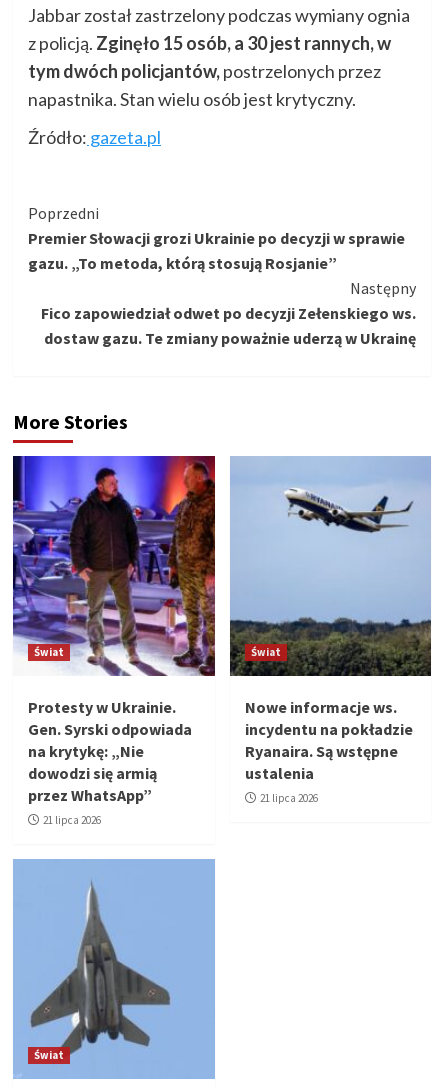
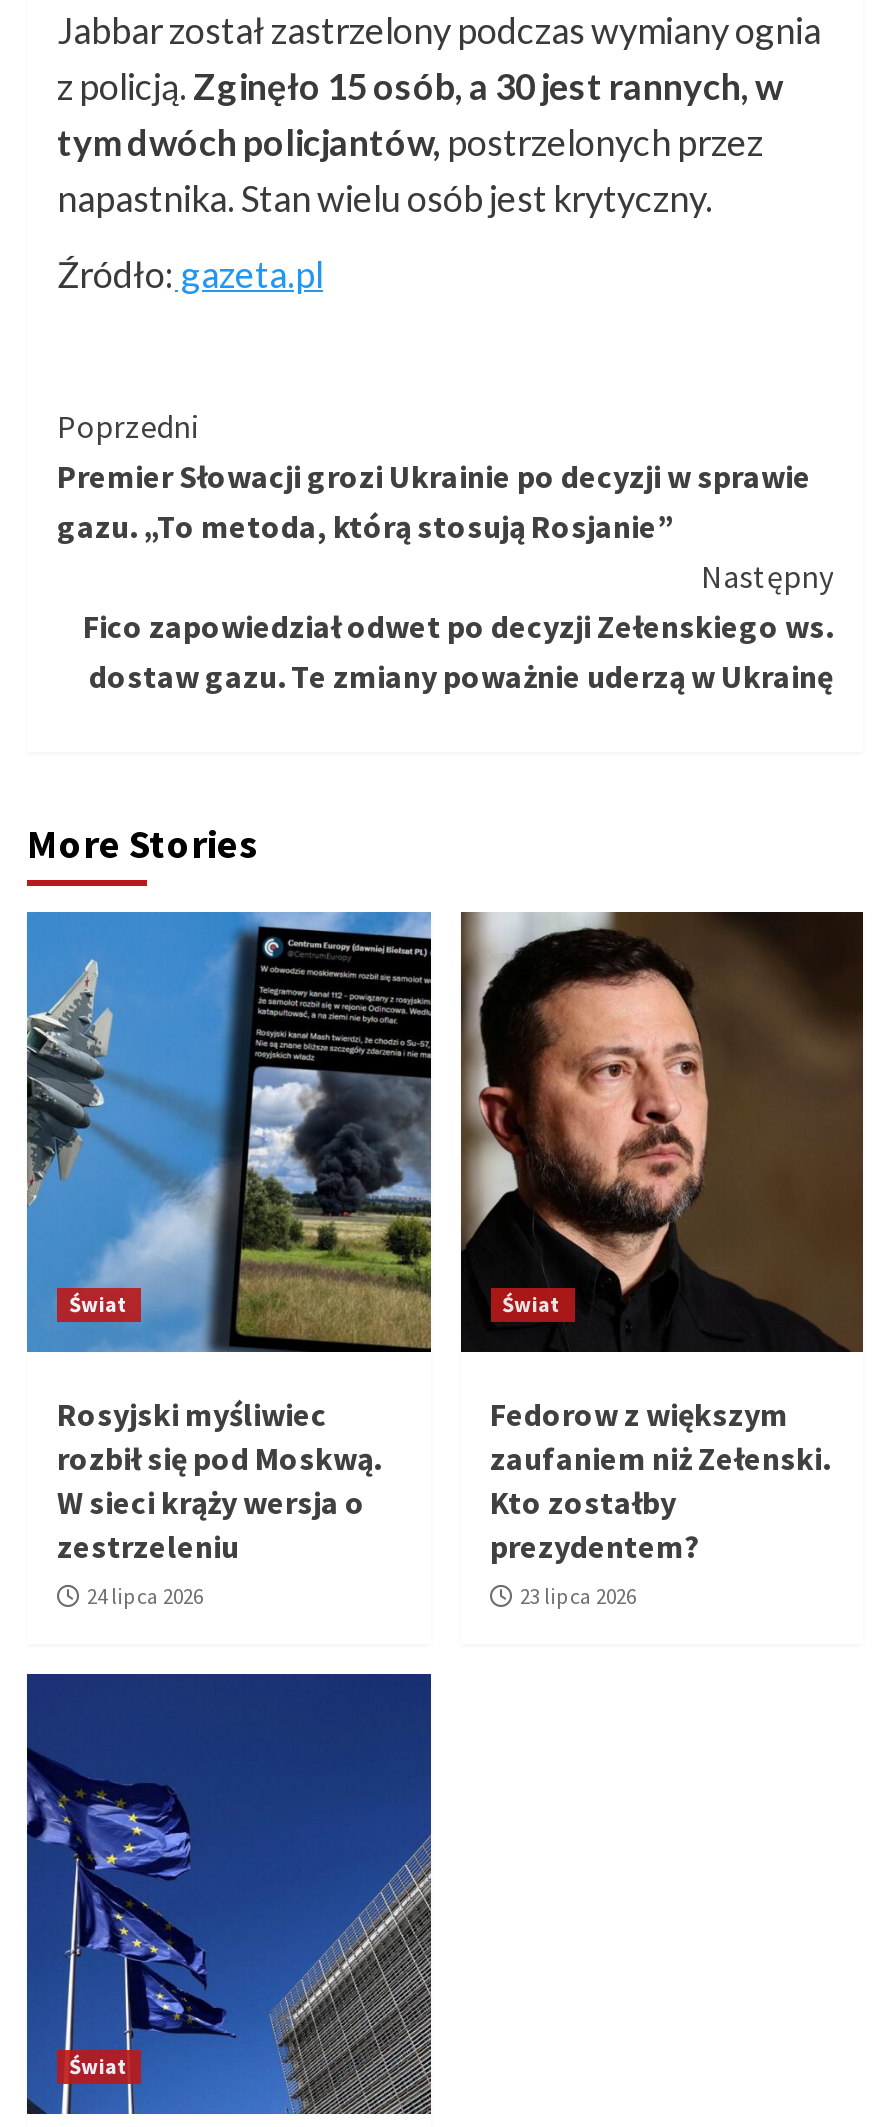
- [image]
- Protesty w Ukrainie.
- Gen. Syrski odpowiada
- na krytykę: „Nie
- dowodzi się armią
- przez WhatsApp”
- 21 lipca 2026
+ [image]
+ Rosyjski myśliwiec
+ rozbił się pod Moskwą.
+ W sieci krąży wersja o
+ zestrzeleniu
+ 24 lipca 2026

- [image]
- Nowe informacje ws.
- incydentu na pokładzie
- Ryanaira. Są wstępne
- ustalenia
- 21 lipca 2026
+ [image]
+ Fedorow z większym
+ zaufaniem niż Zełenski.
+ Kto zostałby
+ prezydentem?
+ 23 lipca 2026

- [image]
+ [image]
